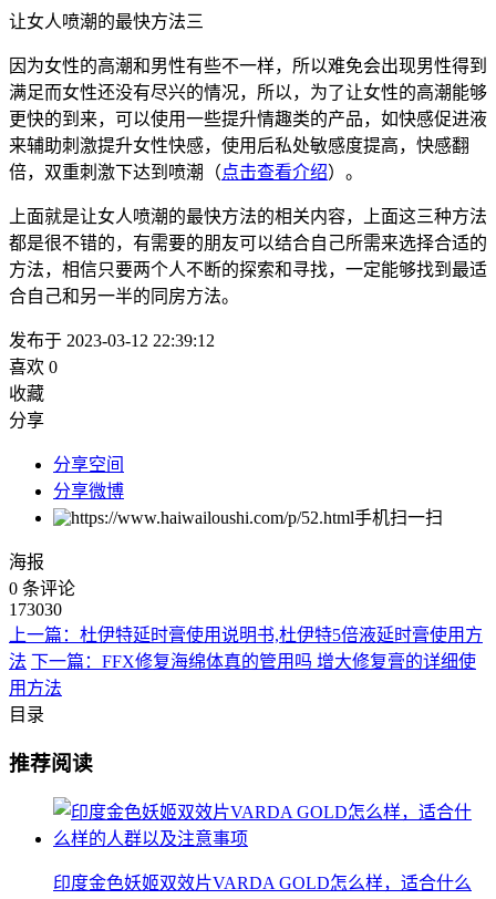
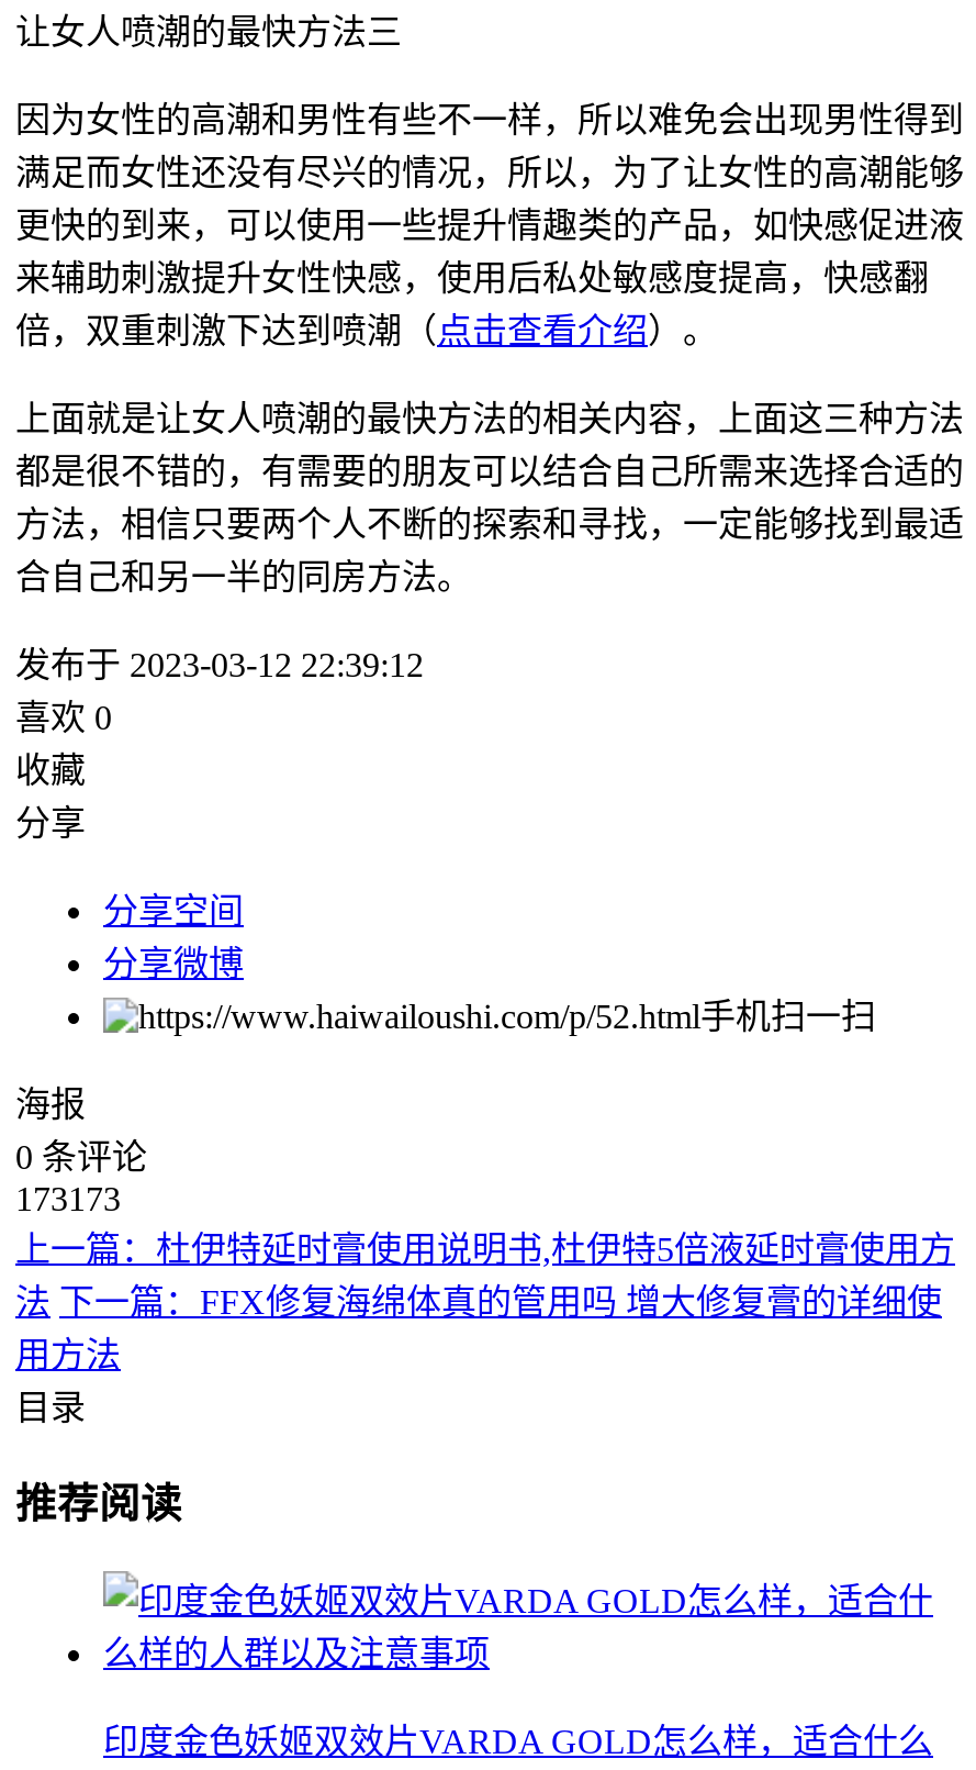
- 173030
+ 173173
